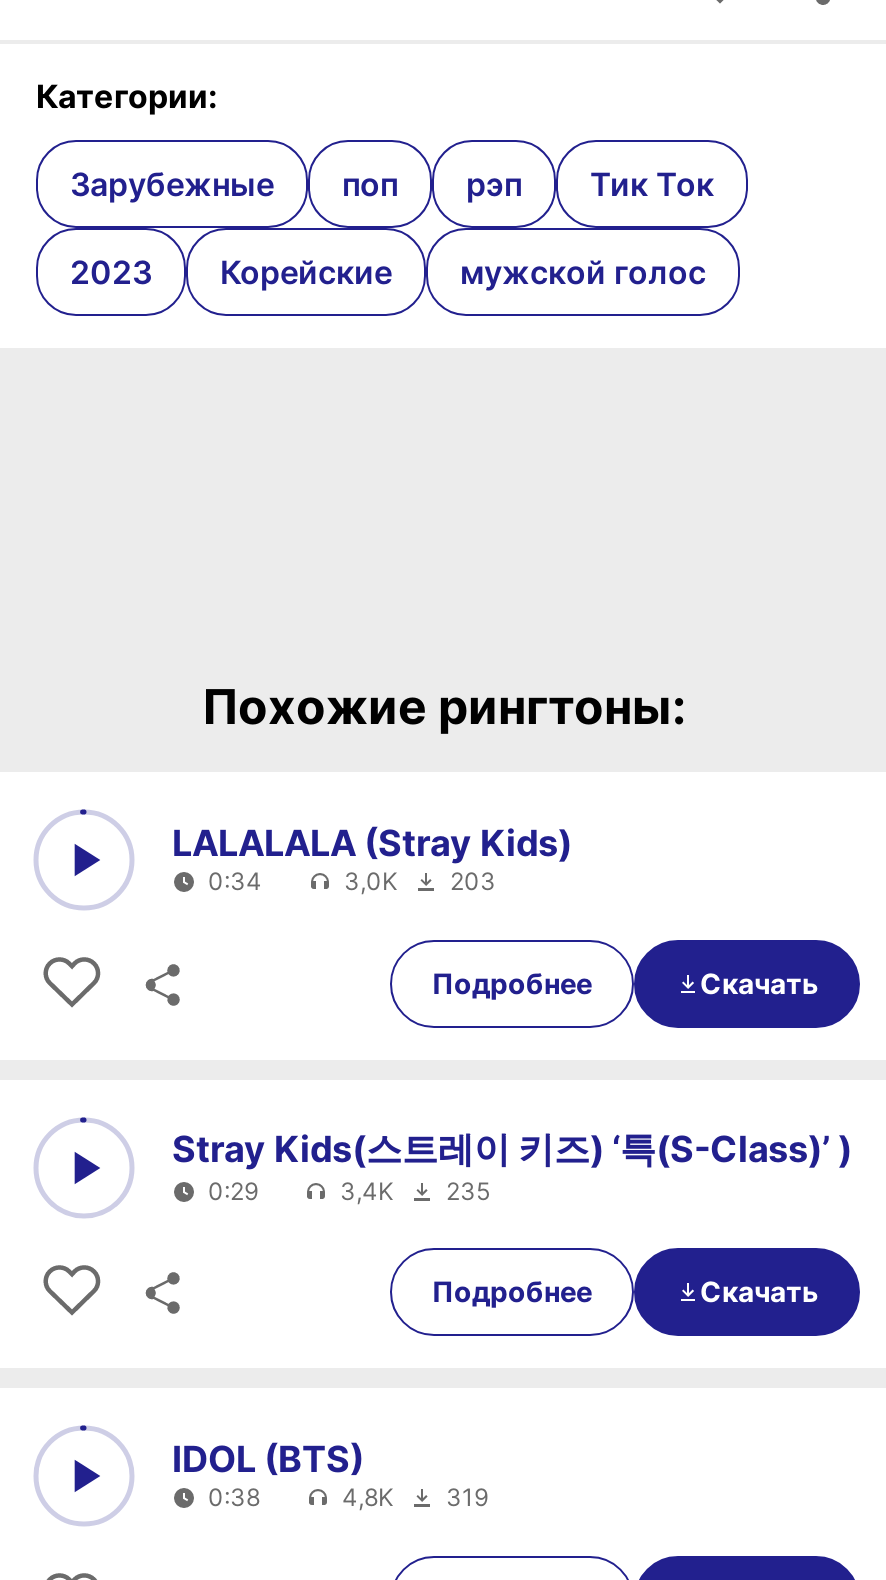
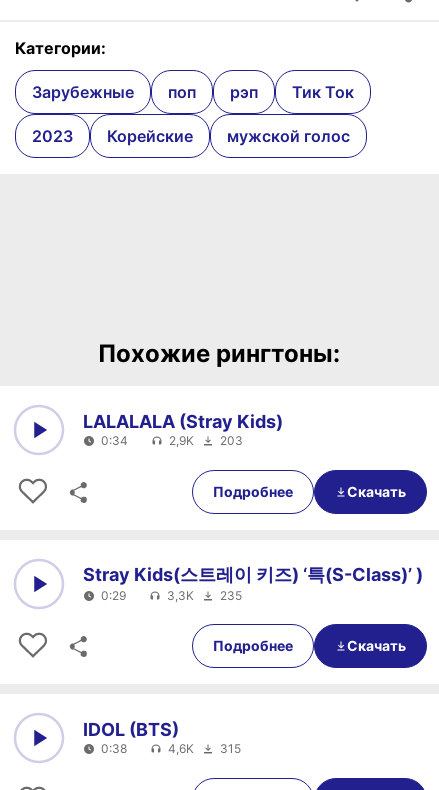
- 3,0K 203
+ 2,9K 203

- 3,4K 235
+ 3,3K 235

- 4,8K
- 319
+ 4,6K
+ 315
